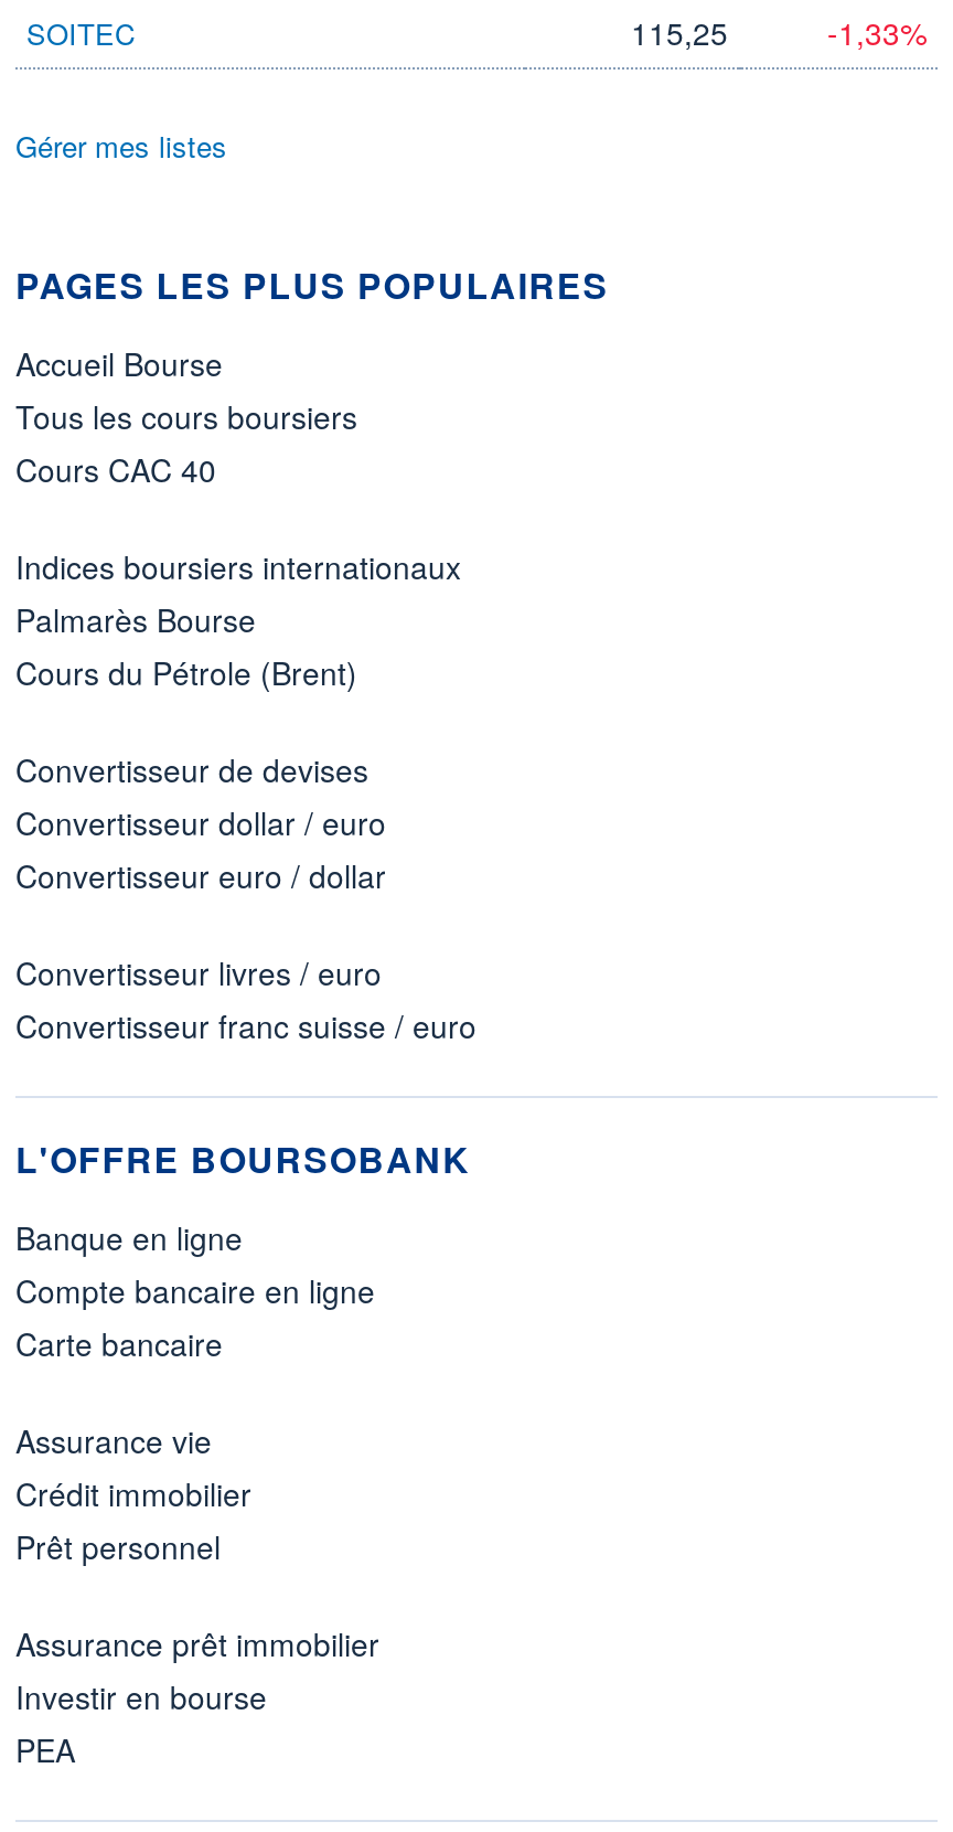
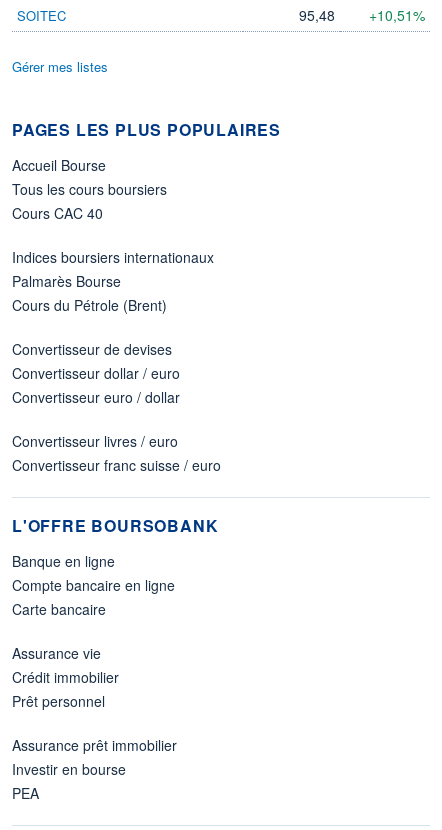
- 115,25
+ 95,48

- -1,33%
+ +10,51%
